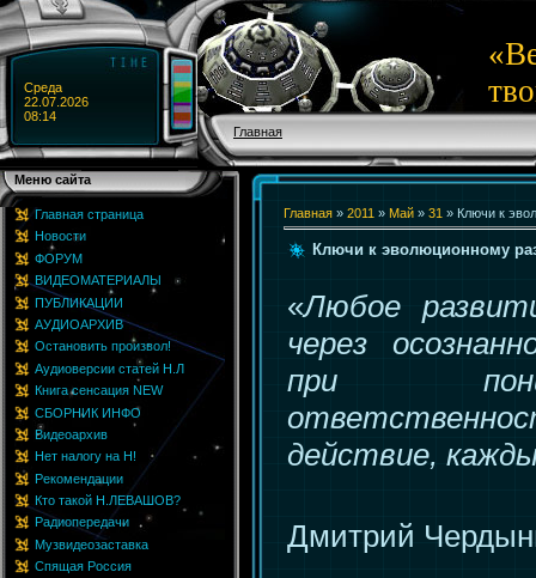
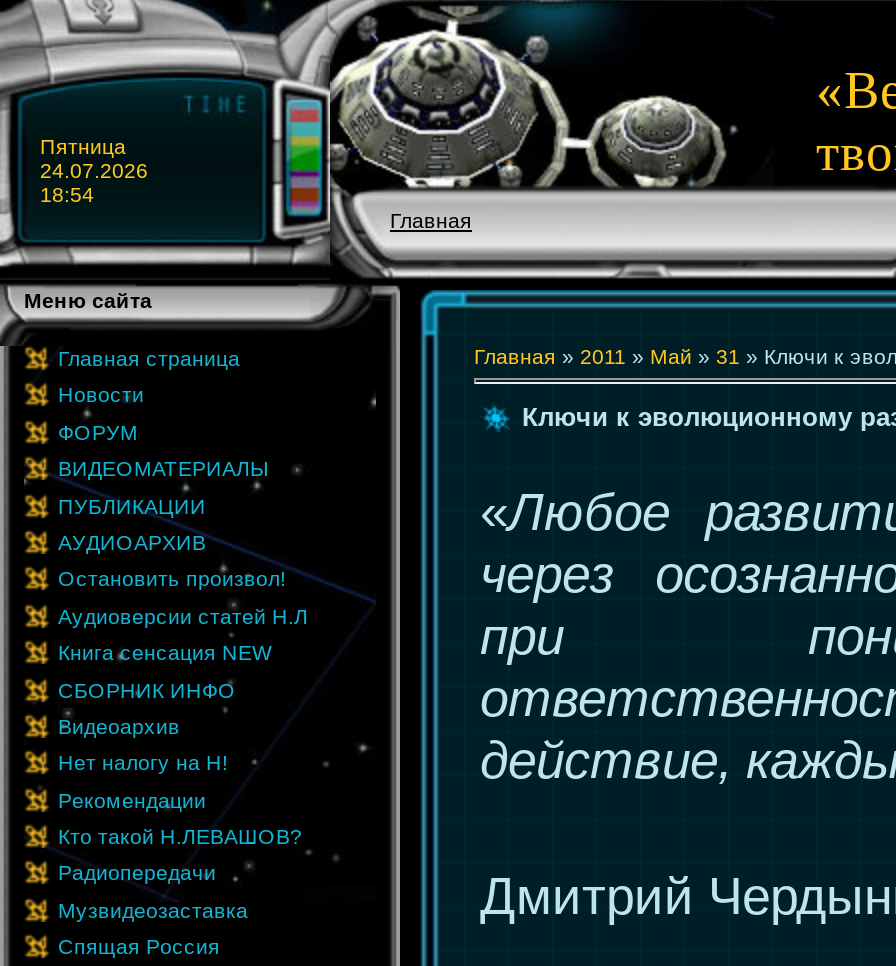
- Среда
- 22.07.2026
- 08:14
+ Пятница
+ 24.07.2026
+ 18:54
